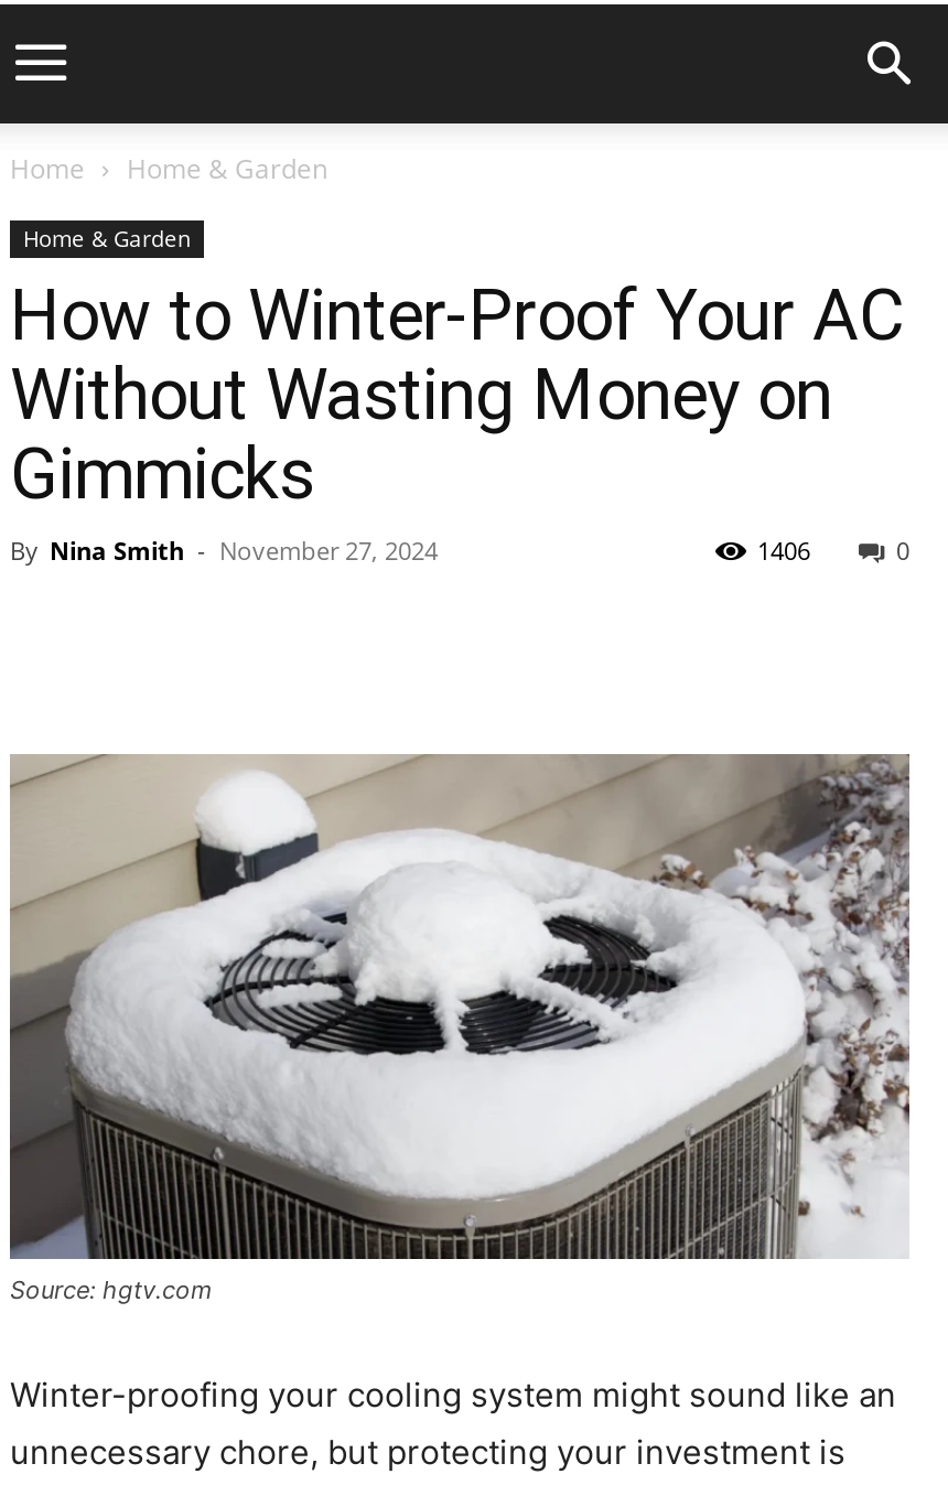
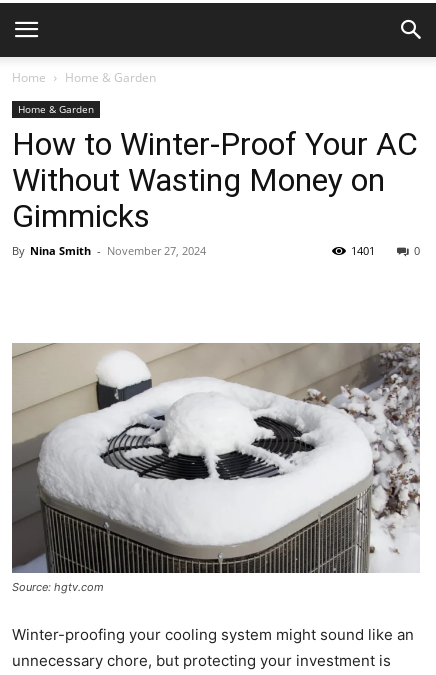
- 1406
+ 1401
